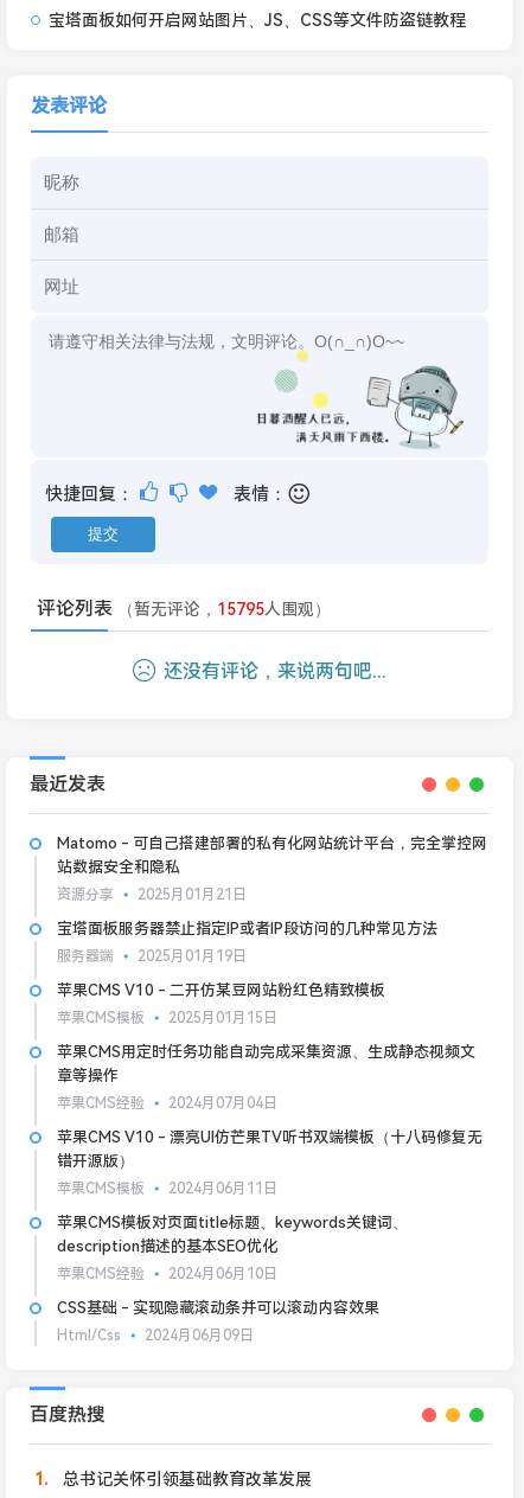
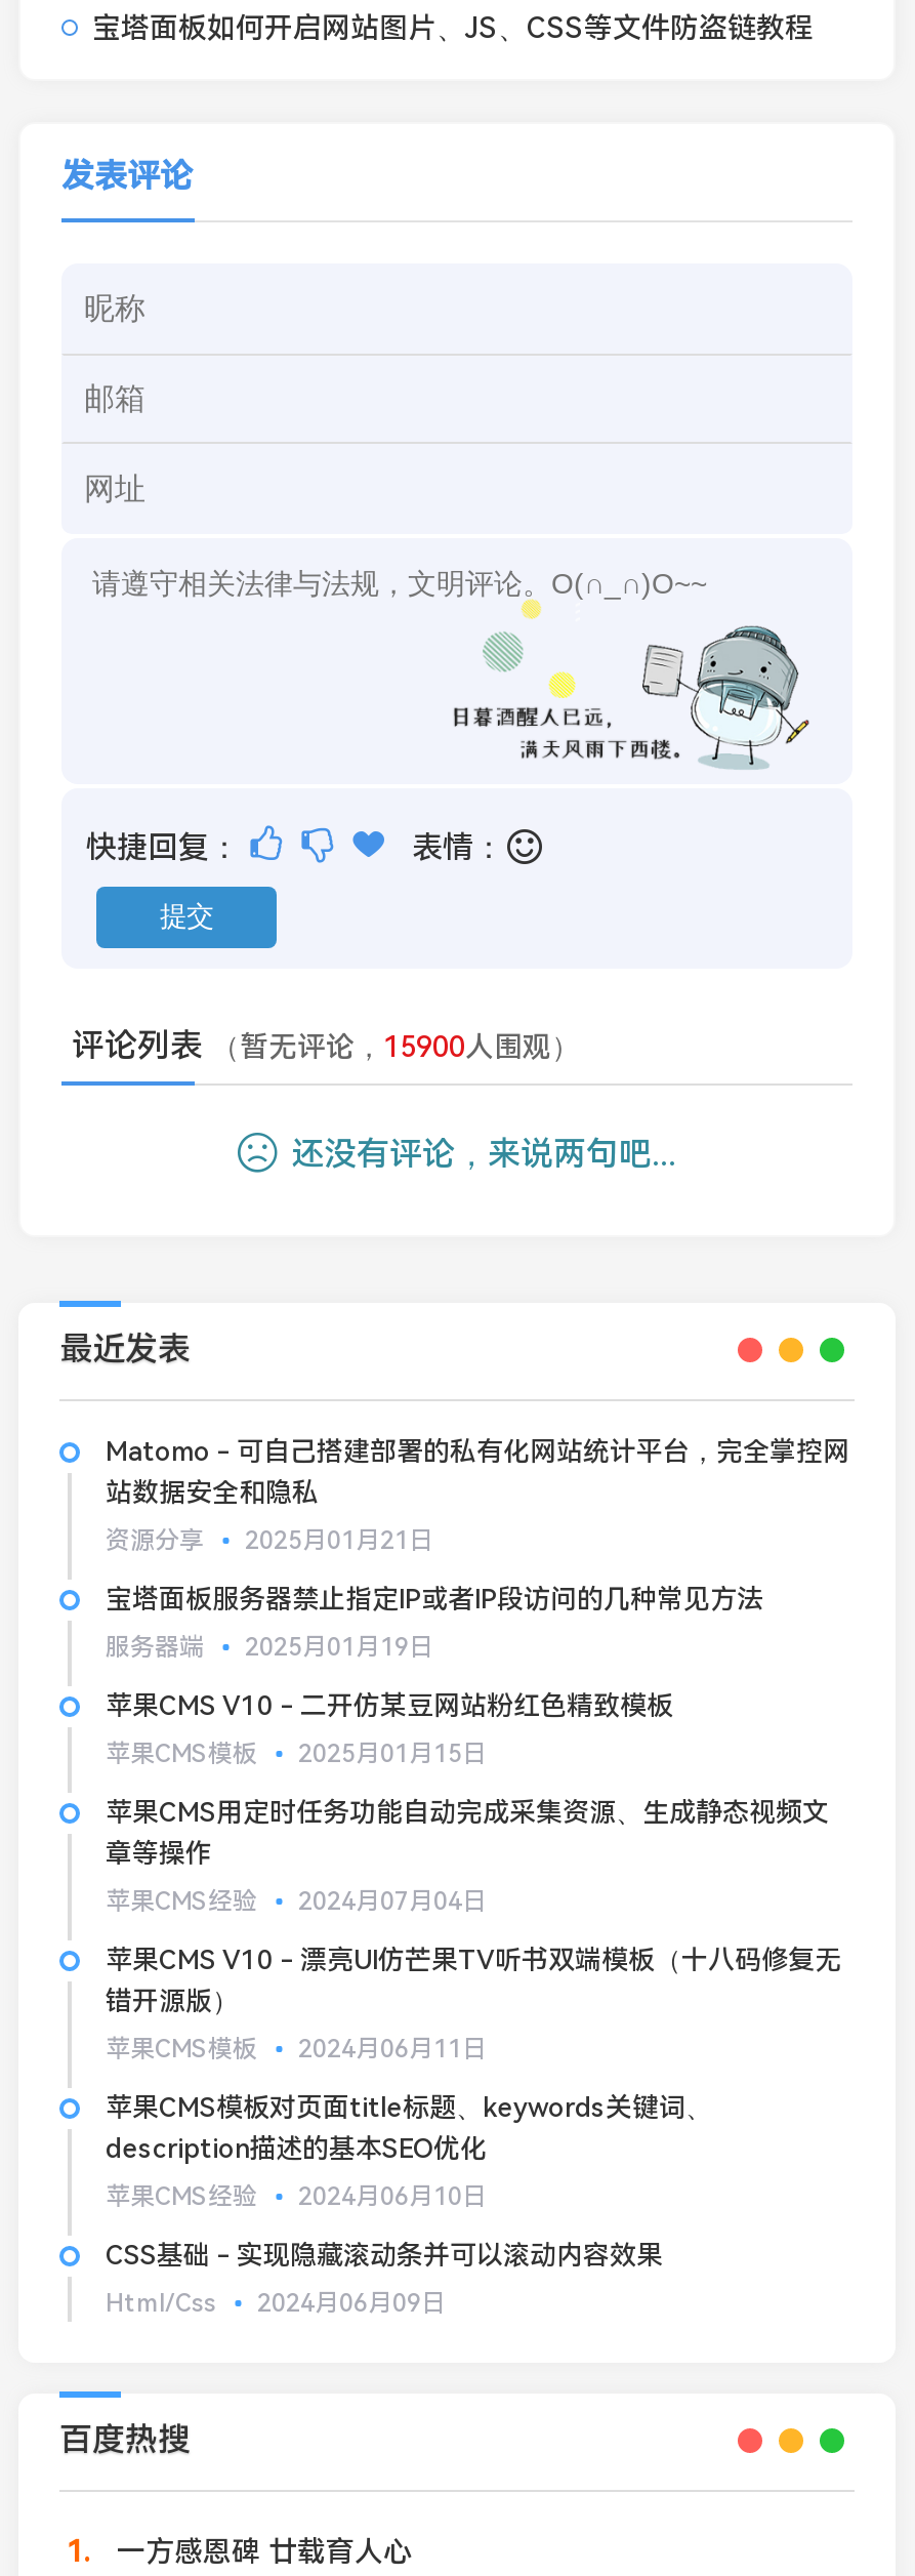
- 评论列表（暂无评论，15795人围观）
+ 评论列表（暂无评论，15900人围观）

- 总书记关怀引领基础教育改革发展
+ 一方感恩碑 廿载育人心
